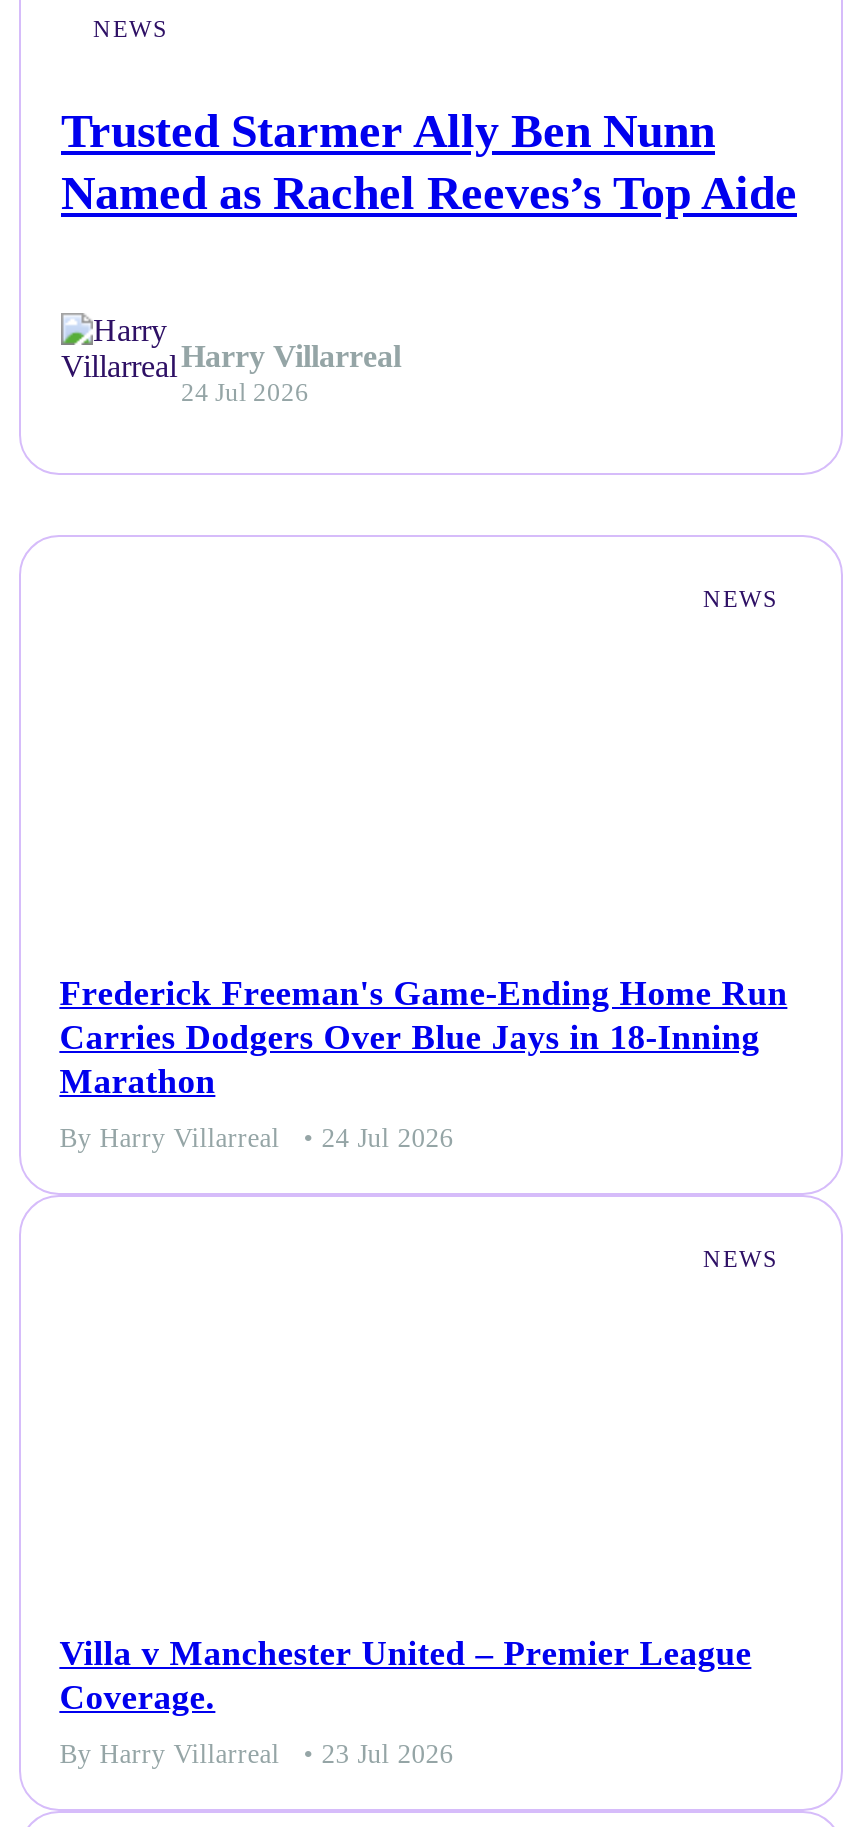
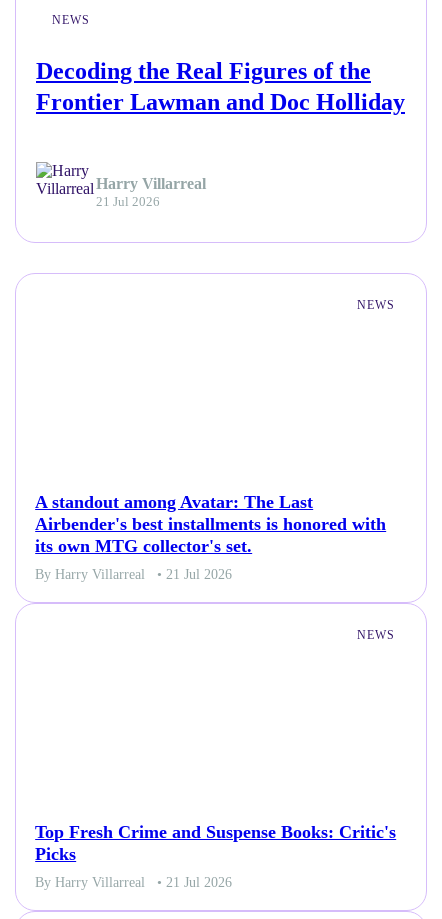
- Trusted Starmer Ally Ben Nunn
- Named as Rachel Reeves’s Top Aide
+ Decoding the Real Figures of the
+ Frontier Lawman and Doc Holliday

- 24 Jul 2026
+ 21 Jul 2026

- Frederick Freeman's Game-Ending Home Run
- Carries Dodgers Over Blue Jays in 18-Inning
- Marathon
+ A standout among Avatar: The Last
+ Airbender's best installments is honored with
+ its own MTG collector's set.

- By Harry Villarreal • 24 Jul 2026
+ By Harry Villarreal • 21 Jul 2026

- Villa v Manchester United – Premier League
- Coverage.
+ Top Fresh Crime and Suspense Books: Critic's
+ Picks

- By Harry Villarreal • 23 Jul 2026
+ By Harry Villarreal • 21 Jul 2026
